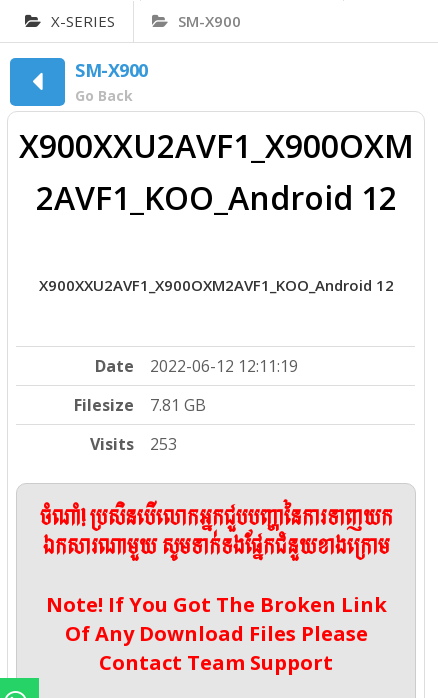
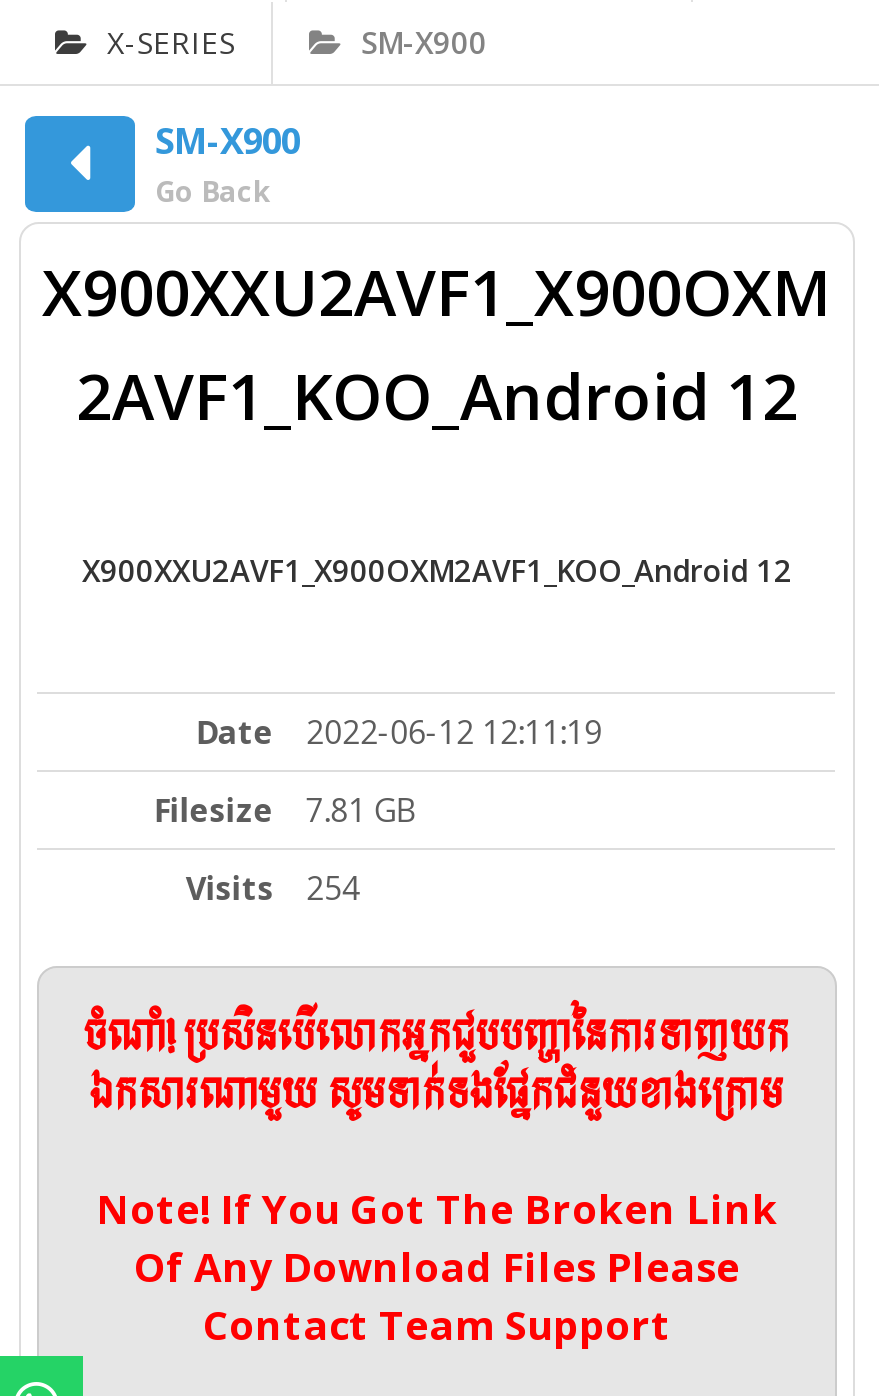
- Visits 253
+ Visits 254
